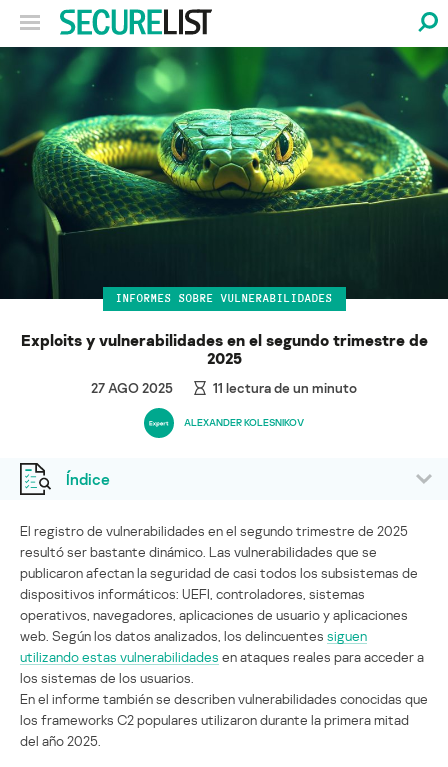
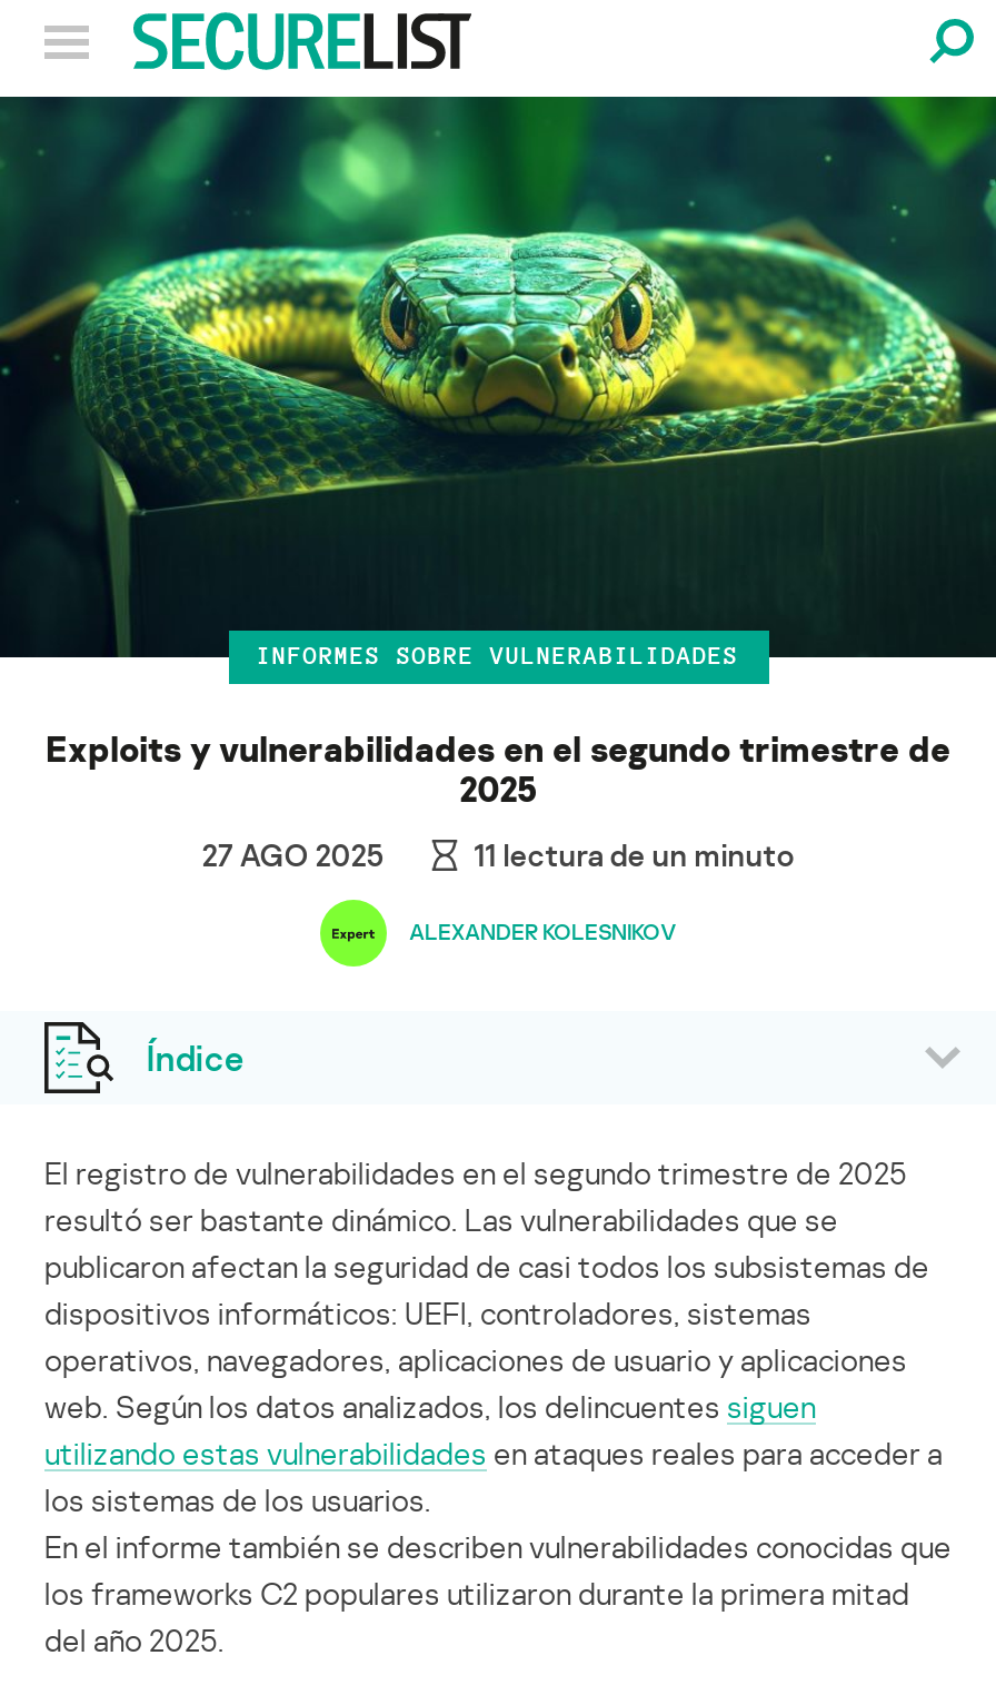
- [image]
+ [image]
